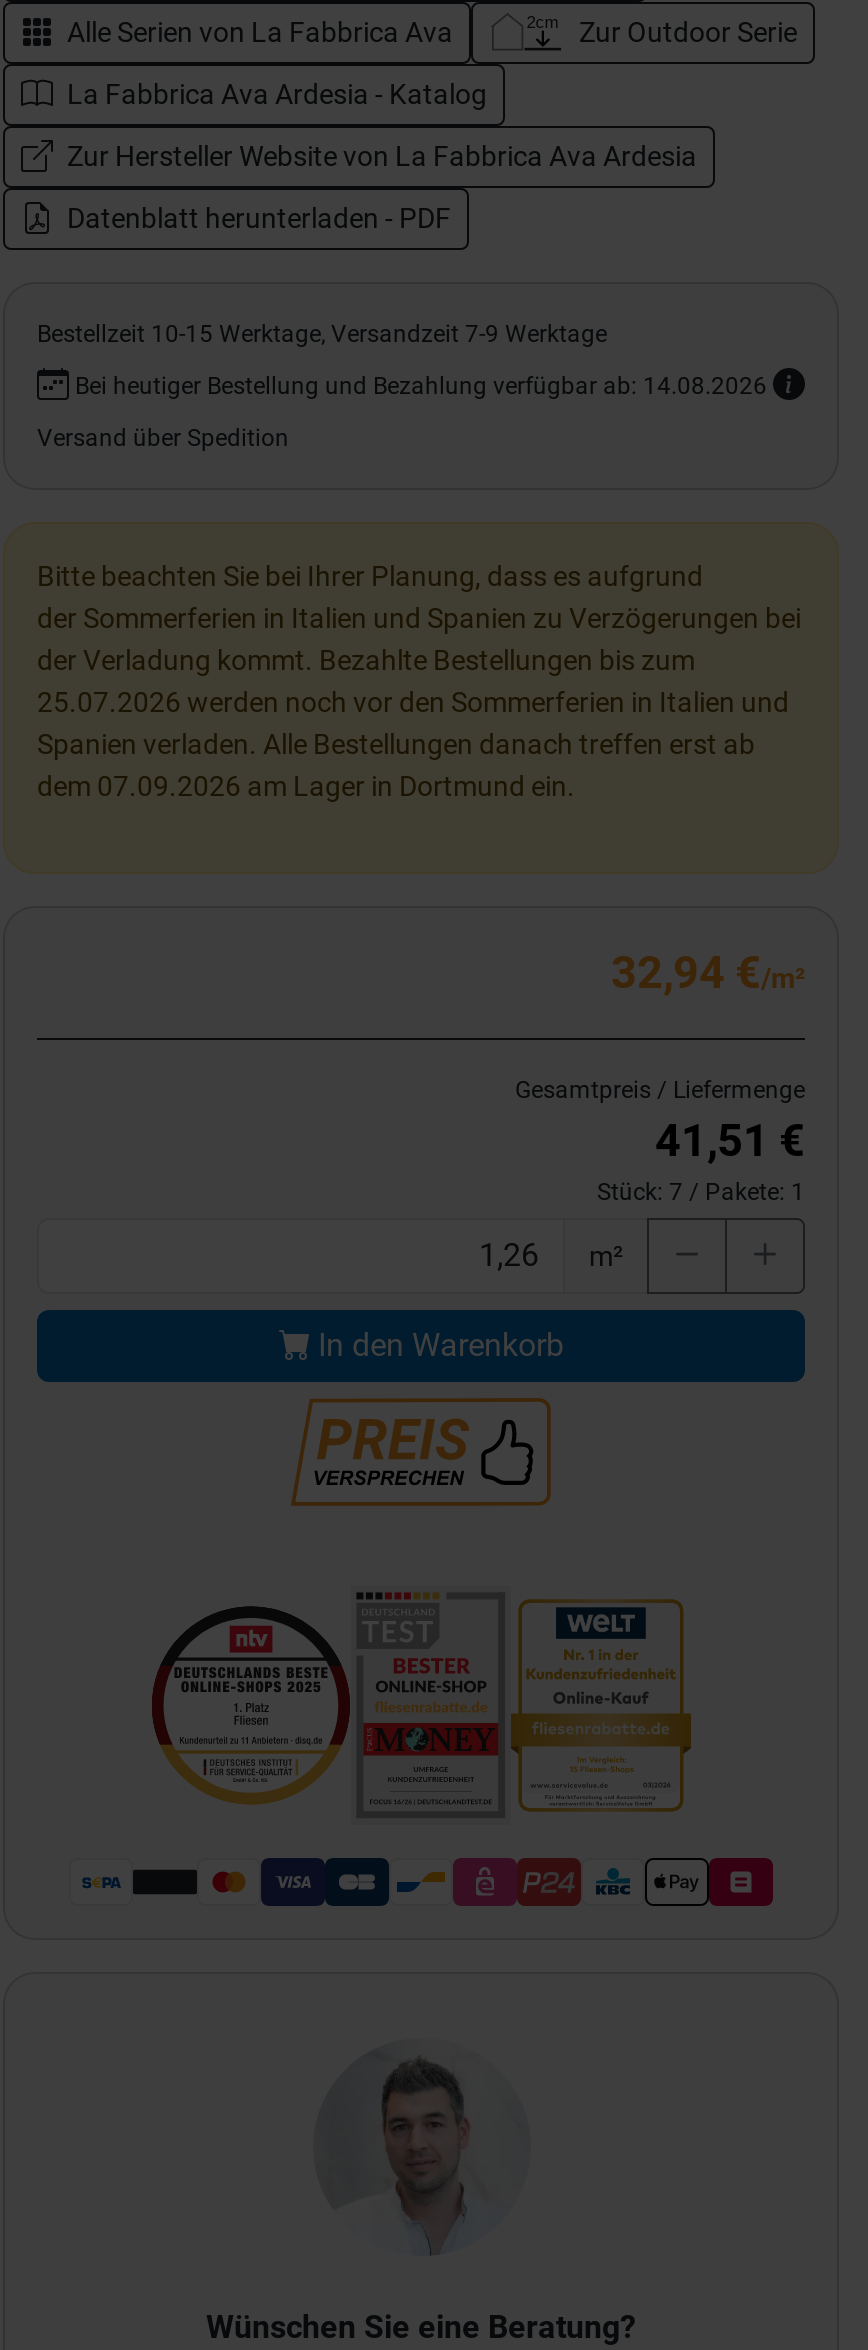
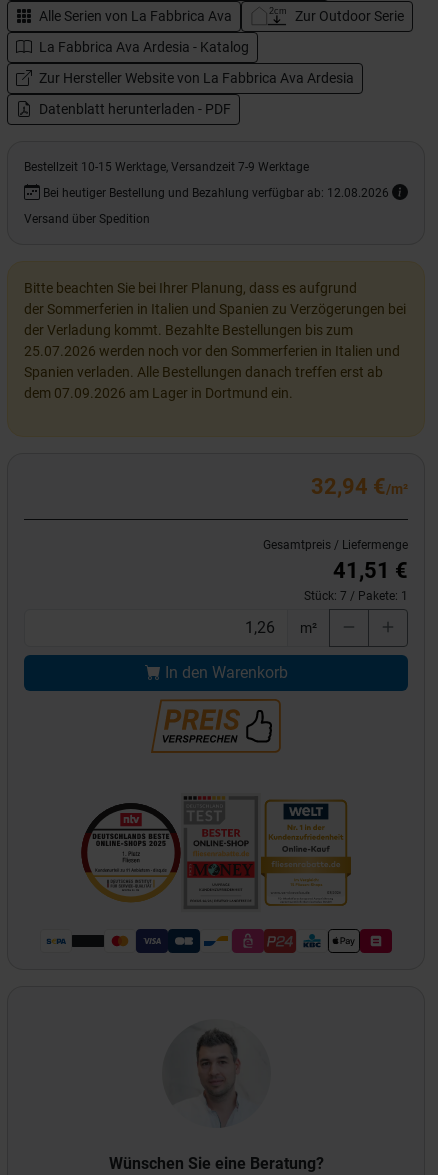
- Bei heutiger Bestellung und Bezahlung verfügbar ab: 14.08.2026
+ Bei heutiger Bestellung und Bezahlung verfügbar ab: 12.08.2026
